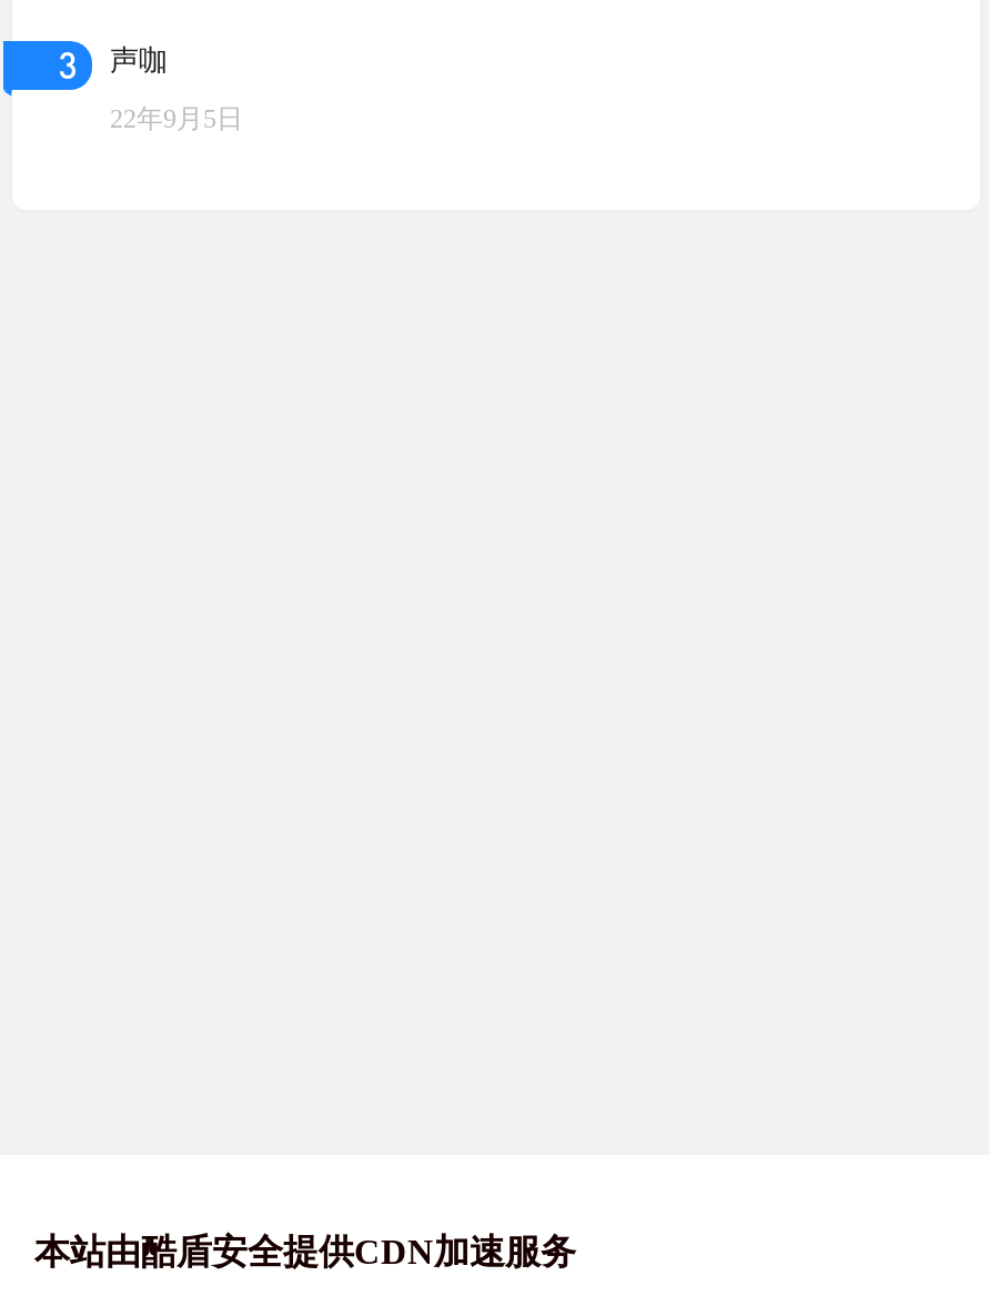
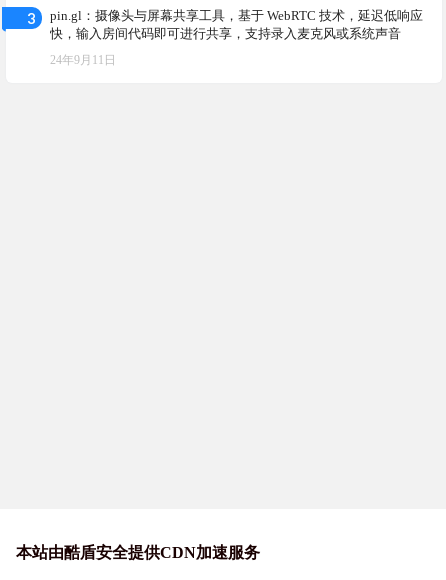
- 声咖
+ pin.gl：摄像头与屏幕共享工具，基于 WebRTC 技术，延迟低响应
+ 快，输入房间代码即可进行共享，支持录入麦克风或系统声音

- 22年9月5日
+ 24年9月11日
